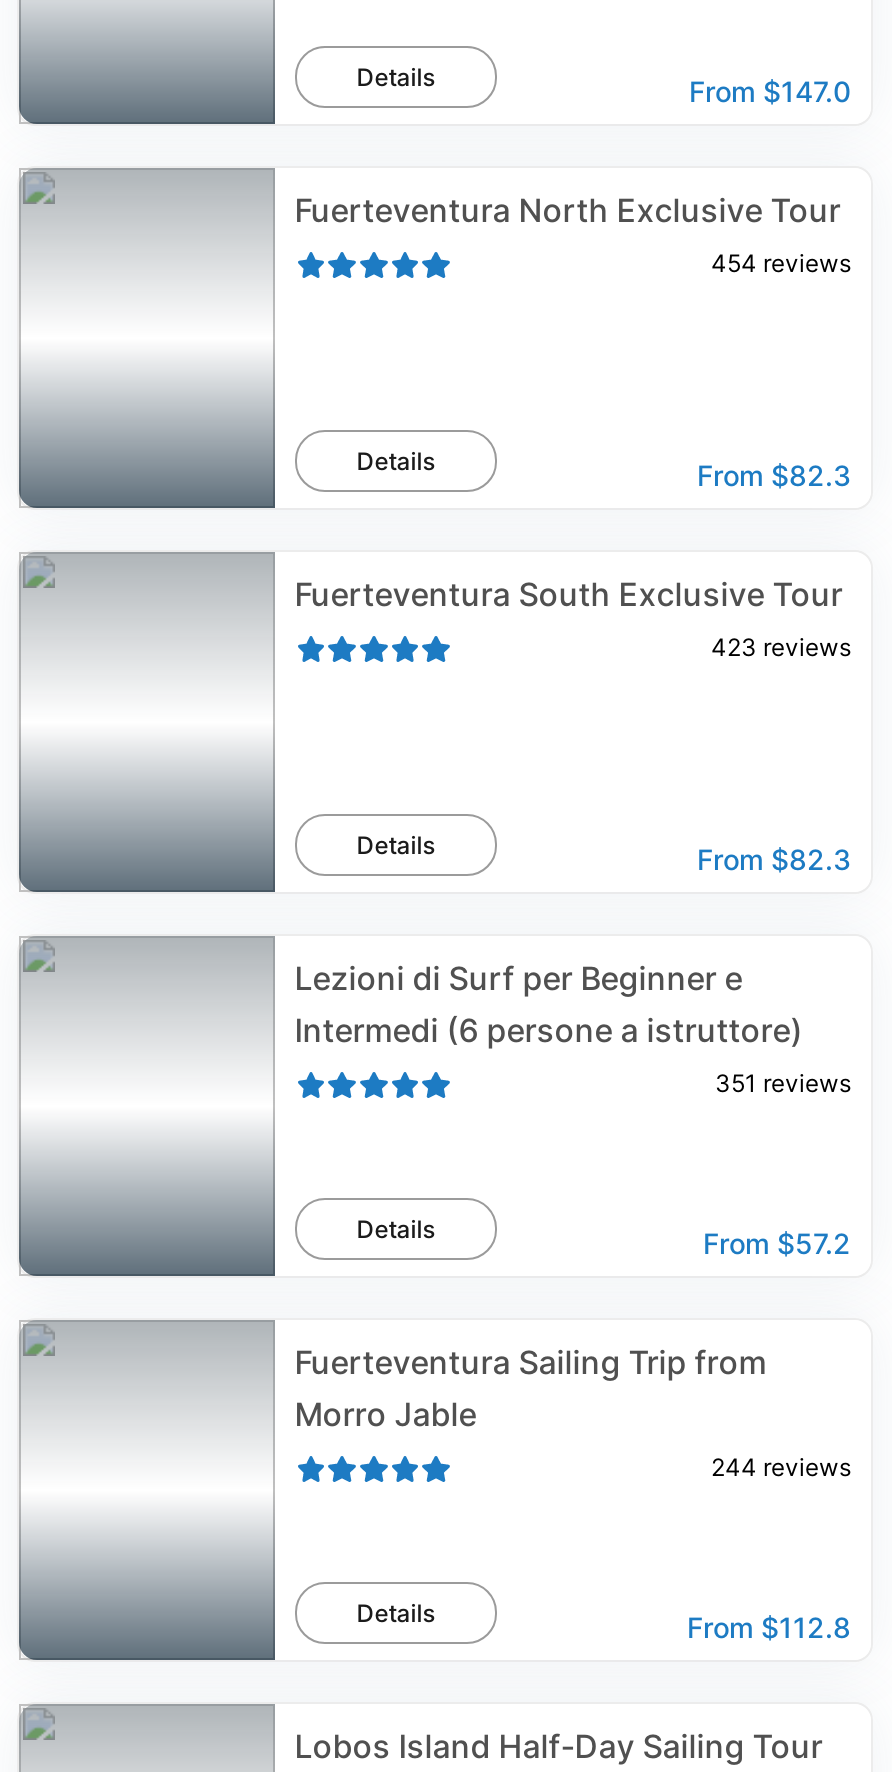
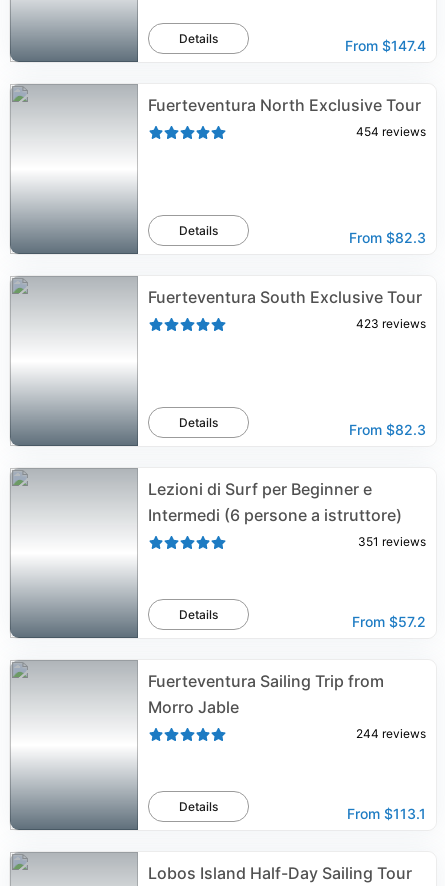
- From $147.0
+ From $147.4

- From $112.8
+ From $113.1
